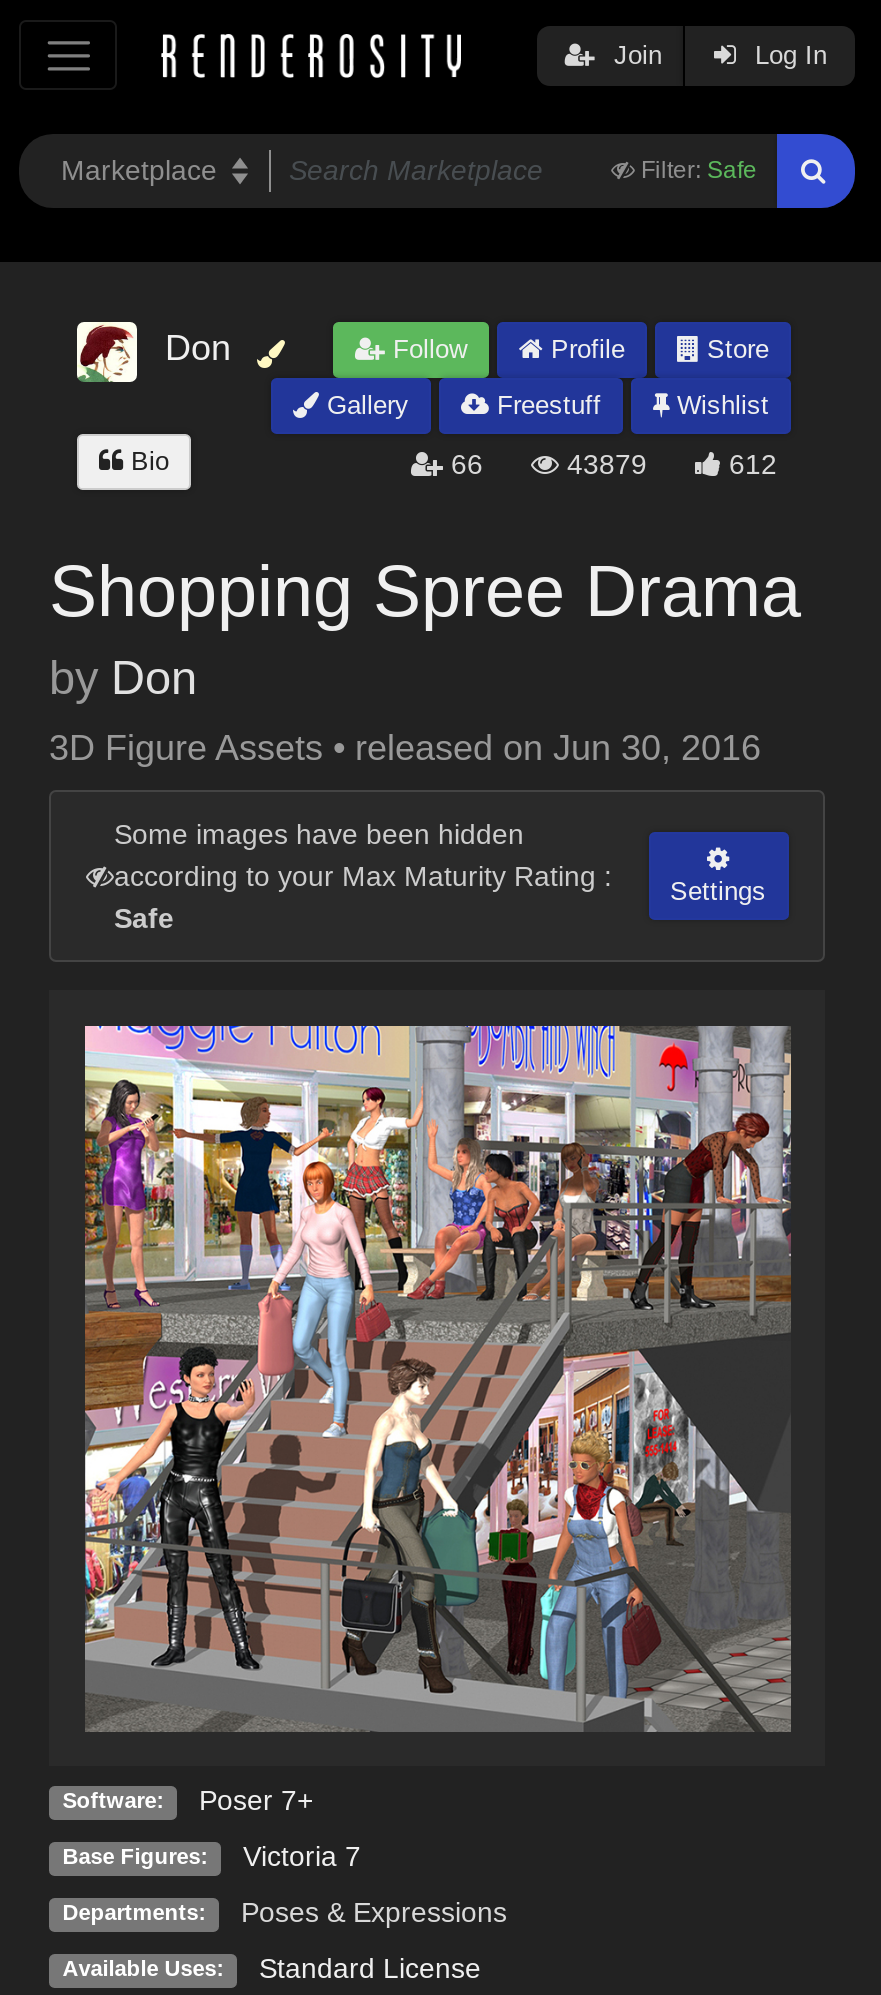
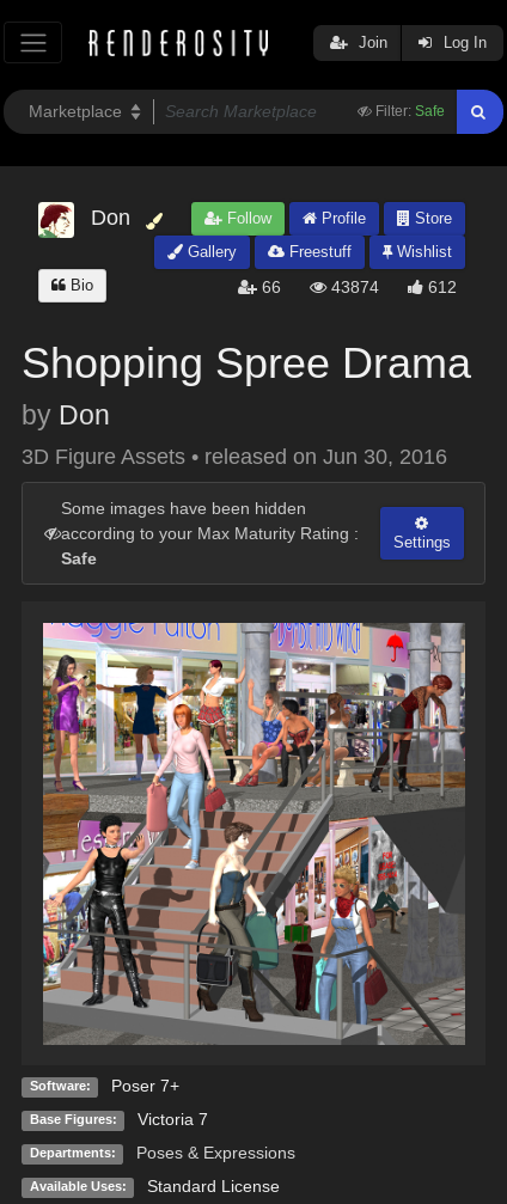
- 43879
+ 43874
